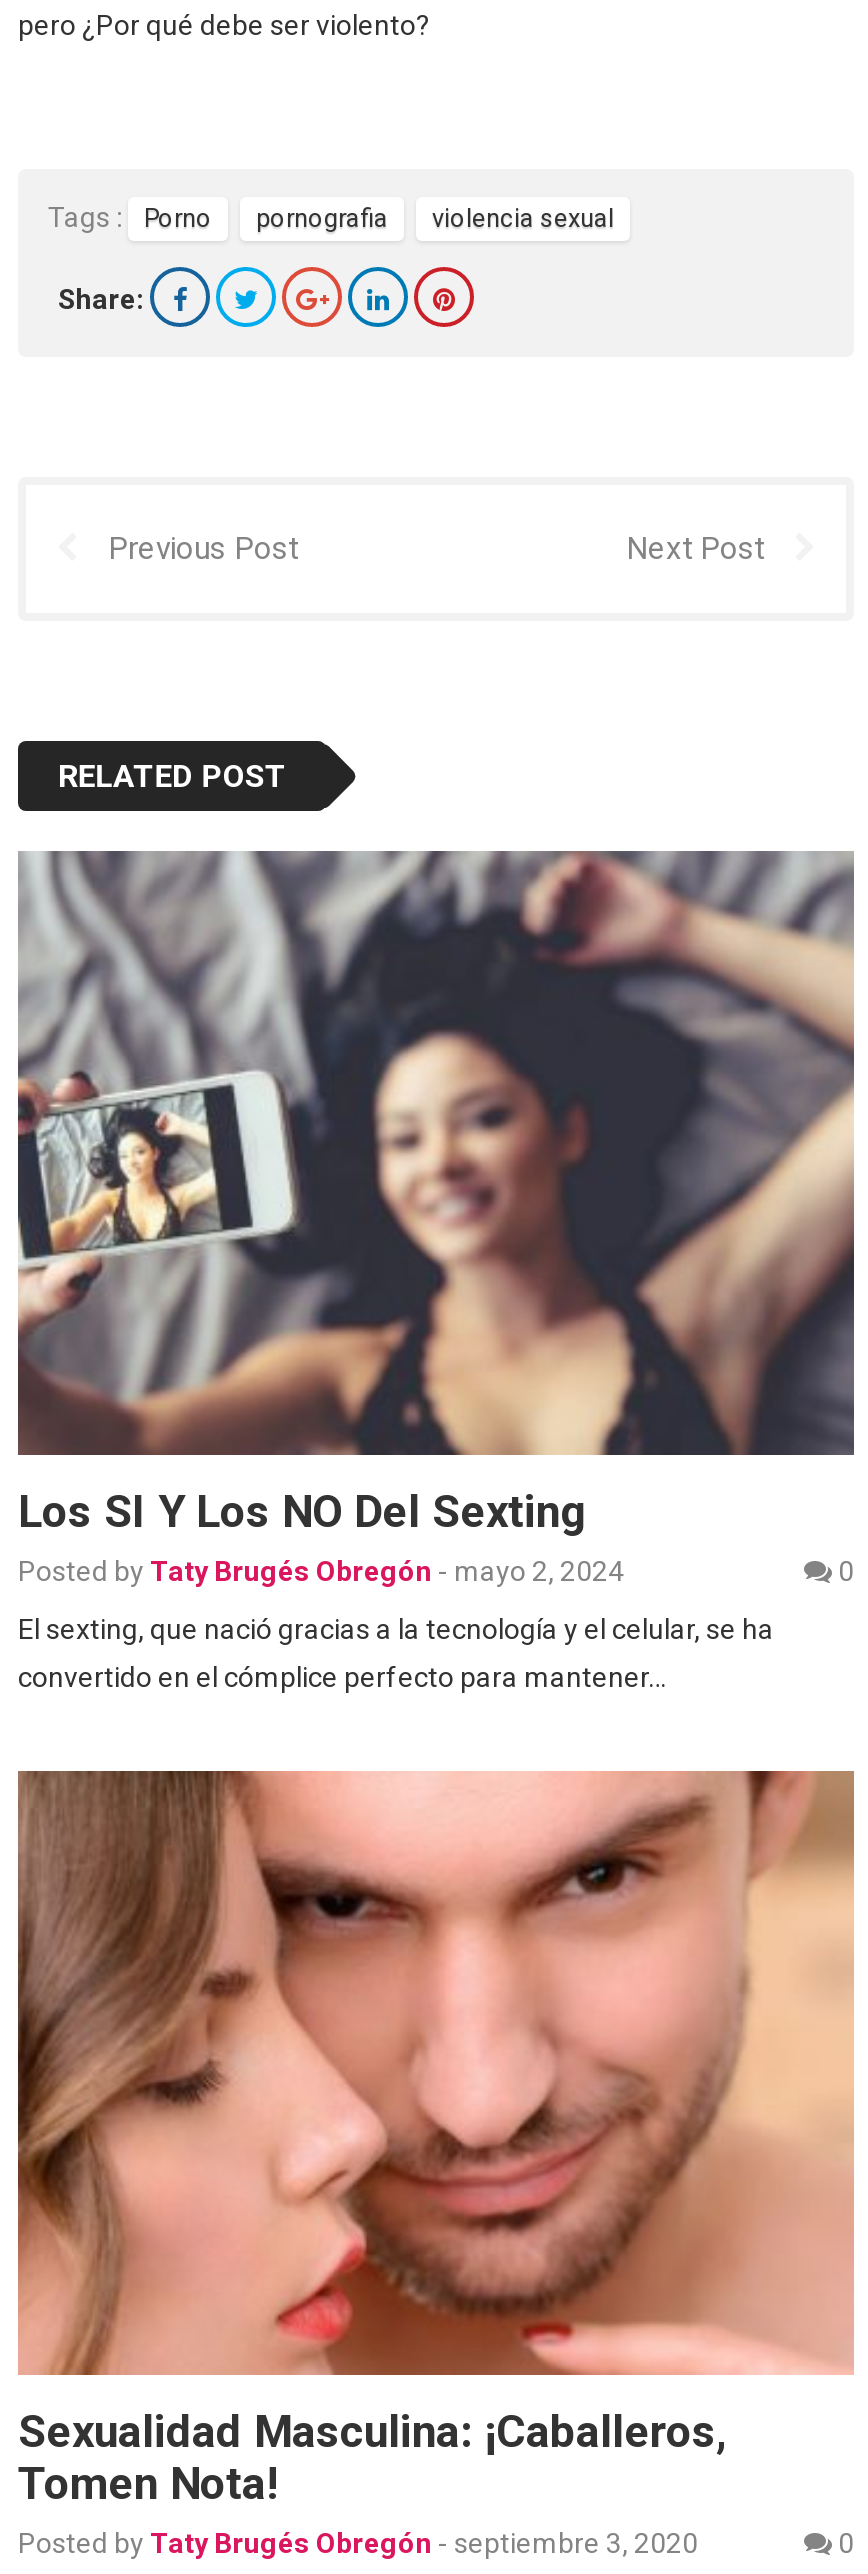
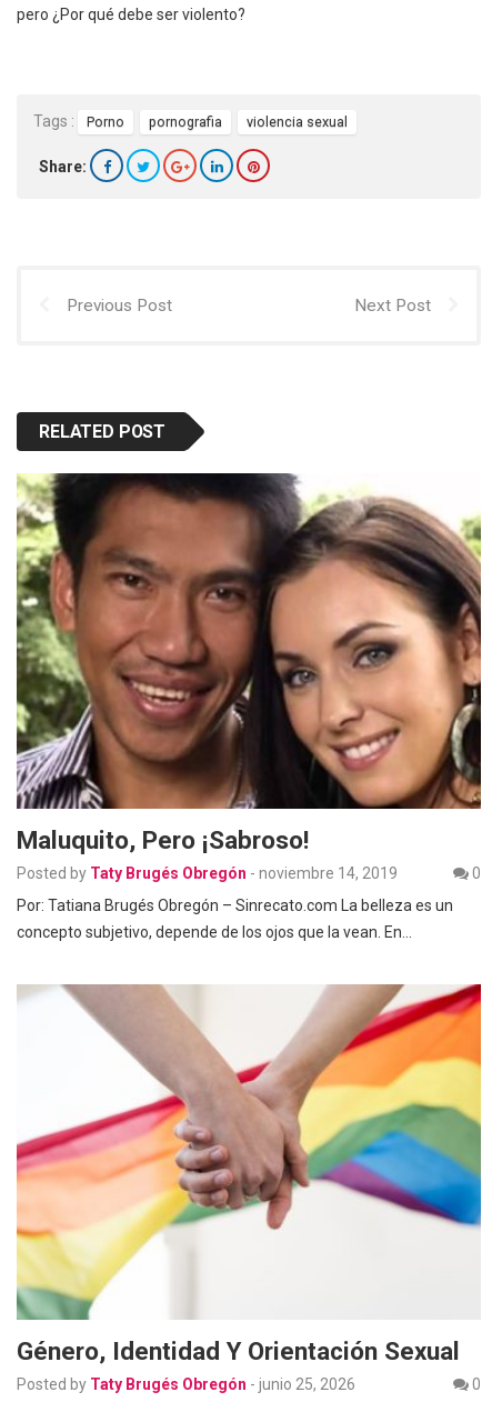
- [image]
- Los SI Y Los NO Del Sexting
- Posted by Taty Brugés Obregón - mayo 2, 2024
+ [image]
+ Maluquito, Pero ¡Sabroso!
+ Posted by Taty Brugés Obregón - noviembre 14, 2019

- El sexting, que nació gracias a la tecnología y el celular, se ha
+ Por: Tatiana Brugés Obregón – Sinrecato.com La belleza es un

- convertido en el cómplice perfecto para mantener…
+ concepto subjetivo, depende de los ojos que la vean. En…

- [image]
- Sexualidad Masculina: ¡Caballeros,
- Tomen Nota!
- Posted by Taty Brugés Obregón - septiembre 3, 2020
+ [image]
+ Género, Identidad Y Orientación Sexual
+ Posted by Taty Brugés Obregón - junio 25, 2026
